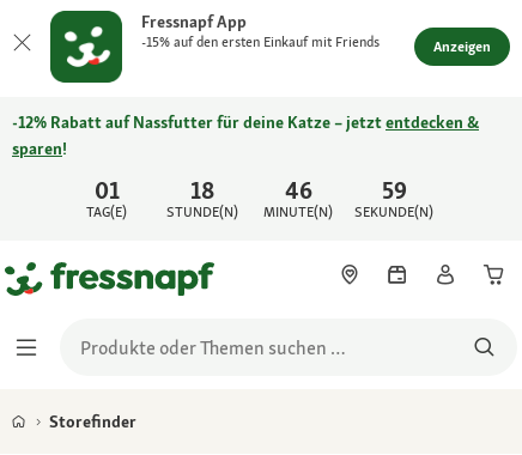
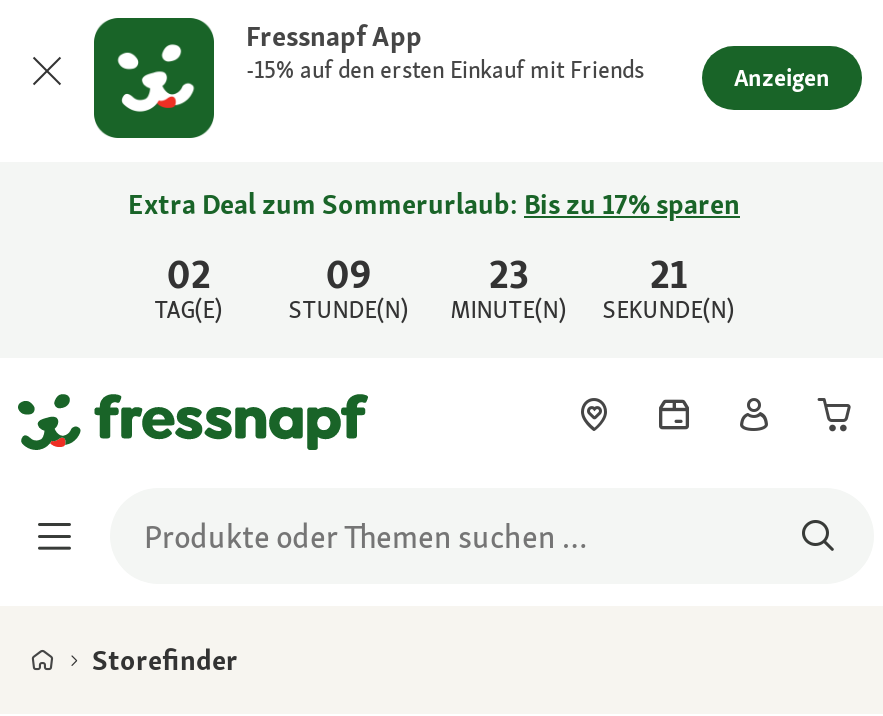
- -12% Rabatt auf Nassfutter für deine Katze – jetzt entdecken &
- sparen!
+ Extra Deal zum Sommerurlaub: Bis zu 17% sparen

- 01
+ 02

- 18
+ 09

- 46
+ 23

- 59
+ 21
